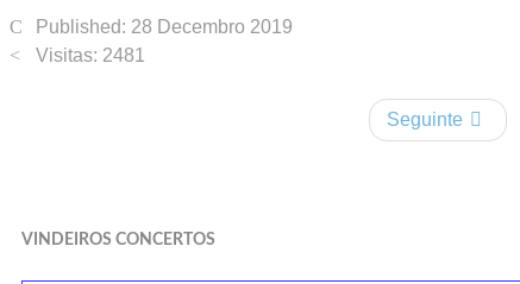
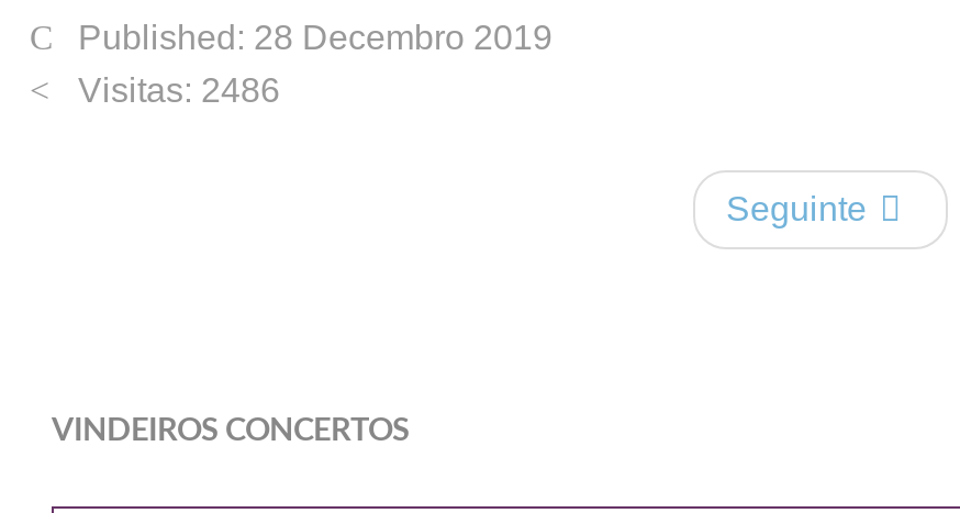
- Visitas: 2481
+ Visitas: 2486
